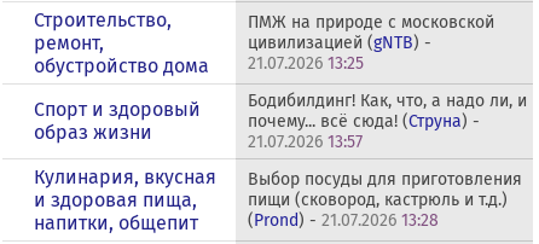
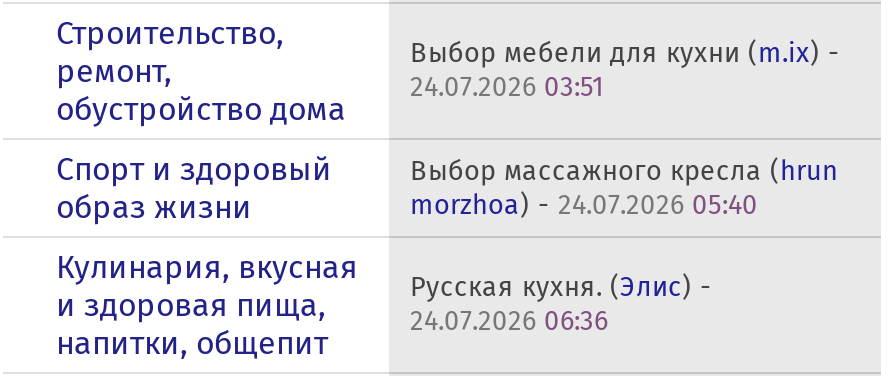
- ПМЖ на природе с московской
- цивилизацией (gNTB) -
- 21.07.2026 13:25
+ Выбор мебели для кухни (m.ix) -
+ 24.07.2026 03:51

- Бодибилдинг! Как, что, а надо ли, и
- почему... всё сюда! (Струна) -
- 21.07.2026 13:57
+ Выбор массажного кресла (hrun
+ morzhoa) - 24.07.2026 05:40

- Выбор посуды для приготовления
- пищи (сковород, кастрюль и т.д.)
- (Prond) - 21.07.2026 13:28
+ Русская кухня. (Элис) -
+ 24.07.2026 06:36
